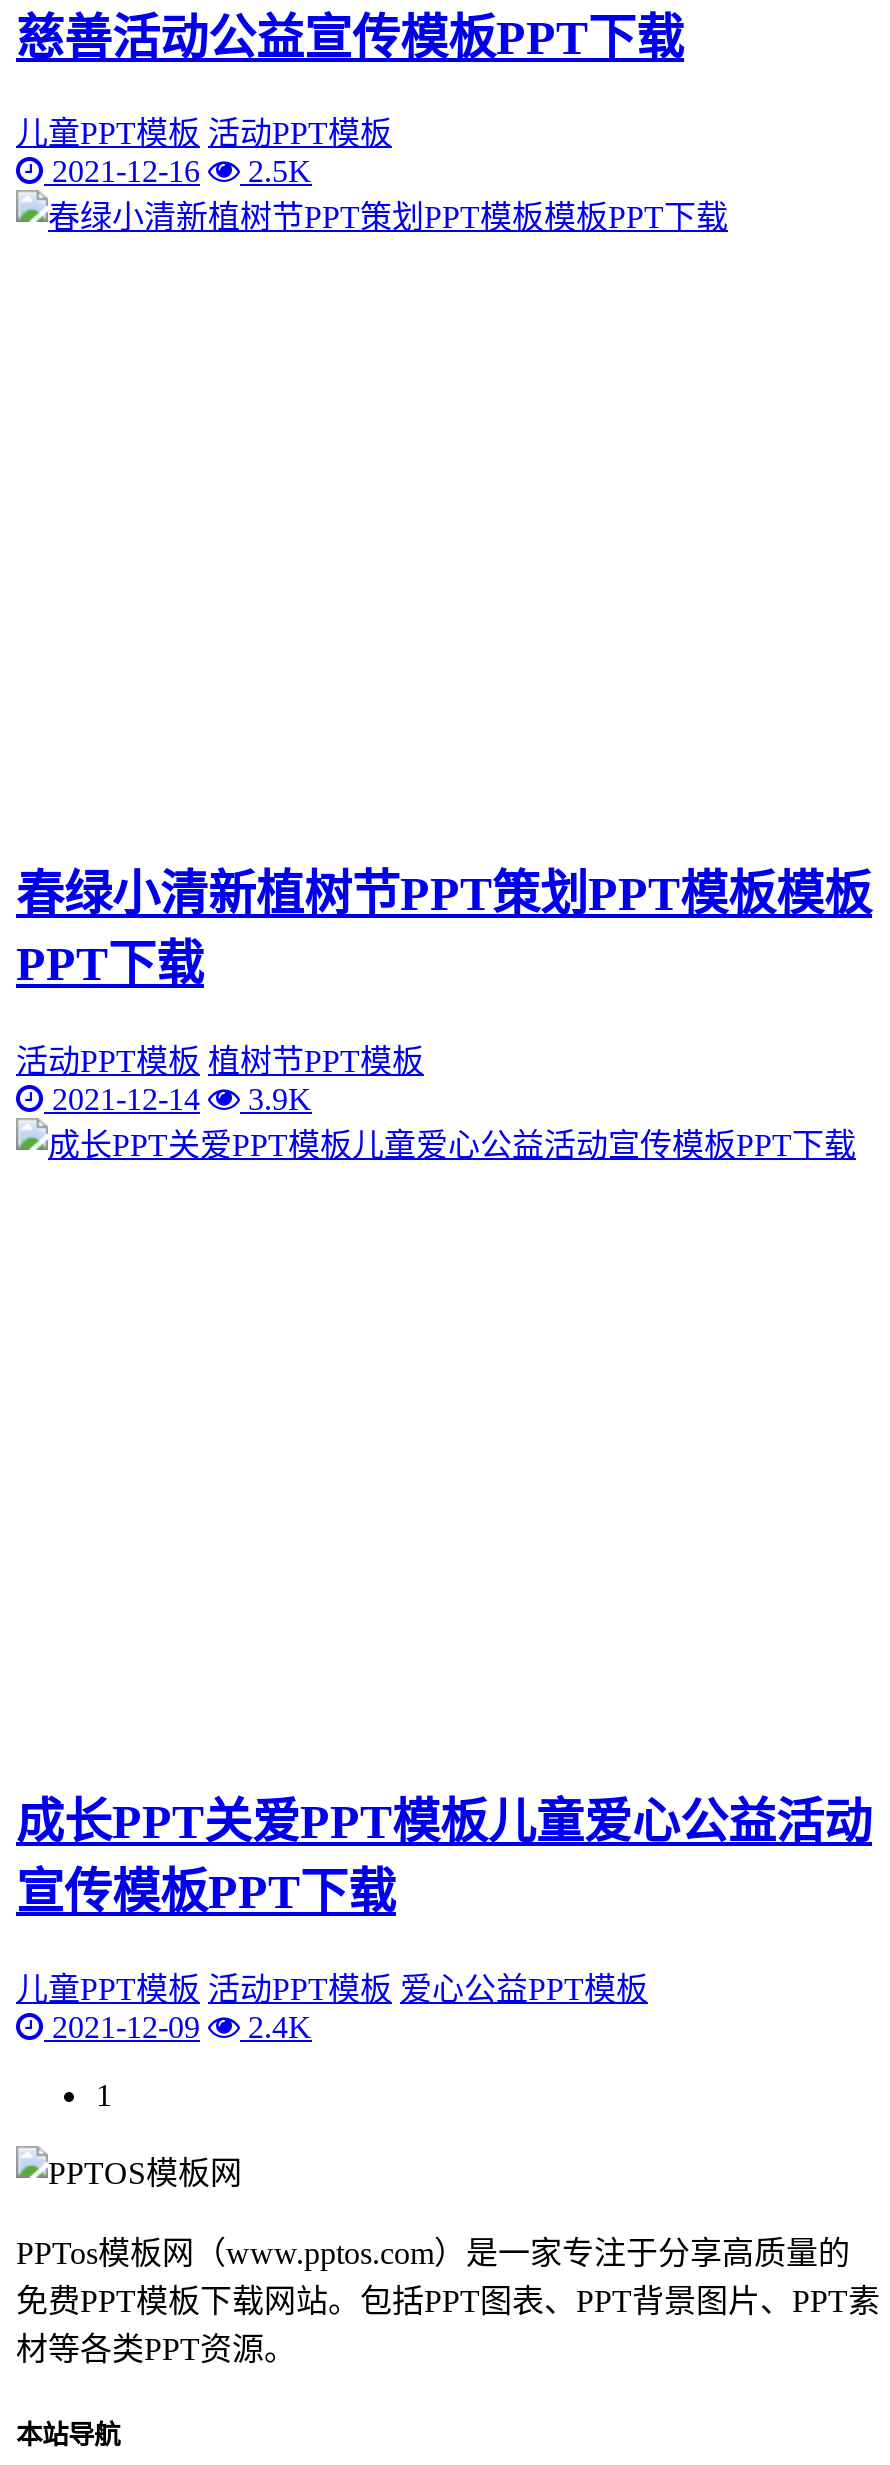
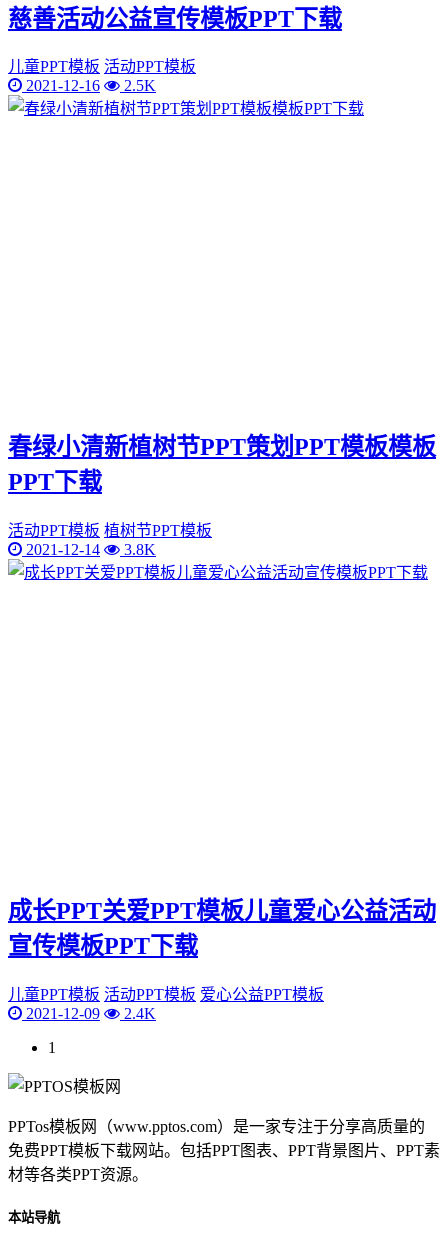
- 2021-12-14 3.9K
+ 2021-12-14 3.8K
